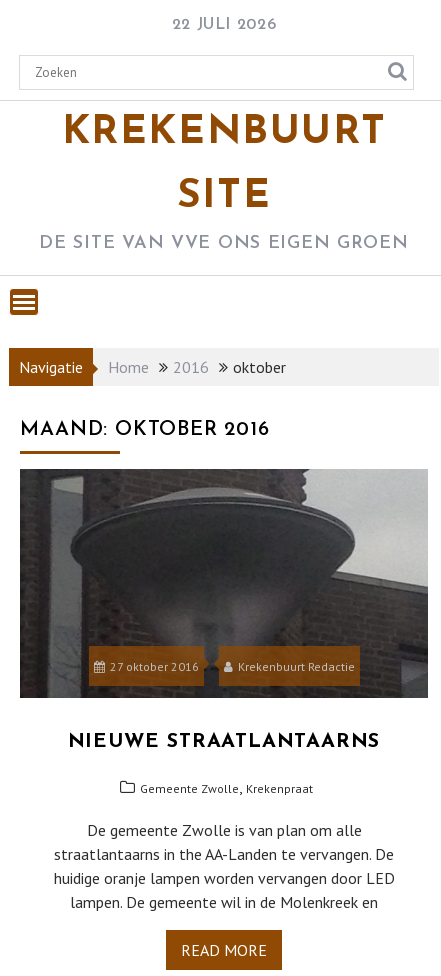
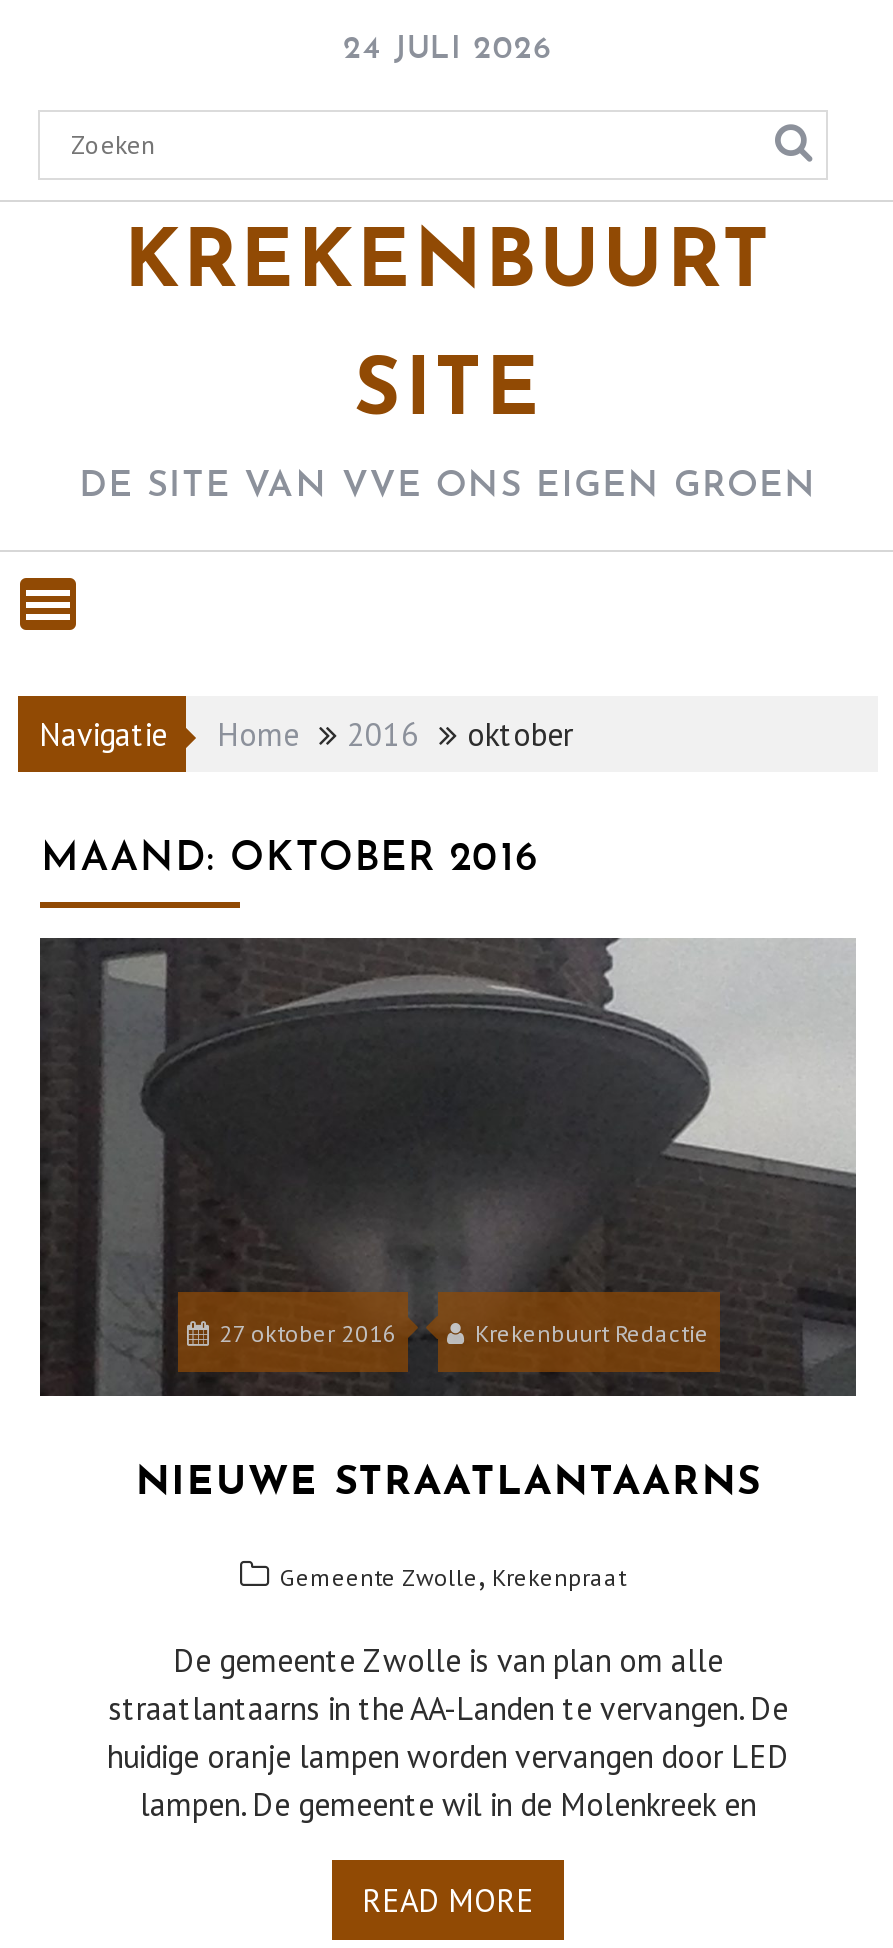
- 22 JULI 2026
+ 24 JULI 2026
